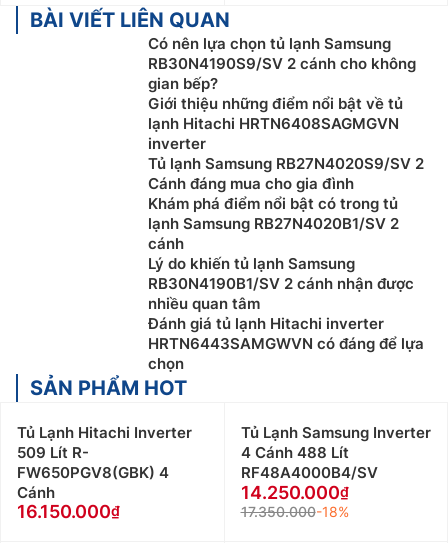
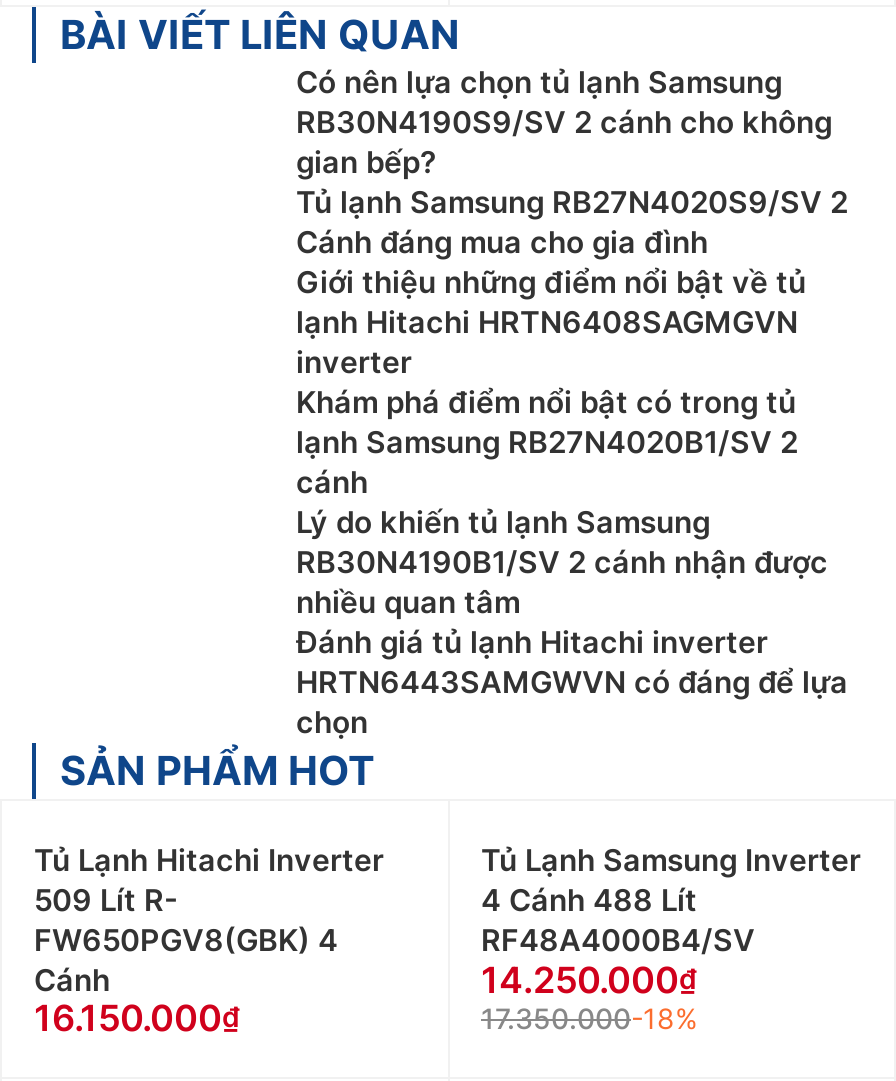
moved down: Giới thiệu những điểm nổi bật về tủ | lạnh Hitachi HRTN6408SAGMGVN | inverter

moved up: Tủ lạnh Samsung RB27N4020S9/SV 2 | Cánh đáng mua cho gia đình
